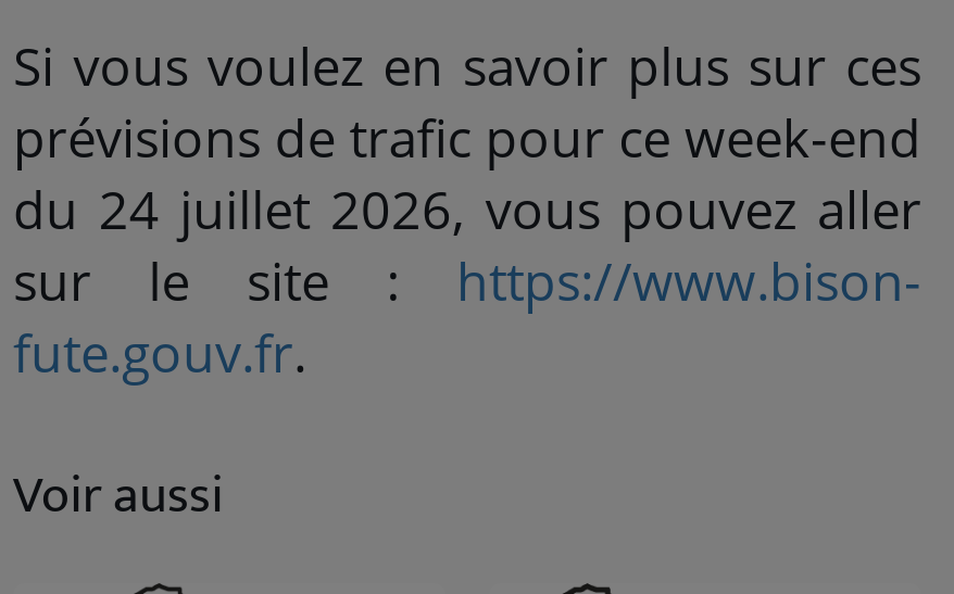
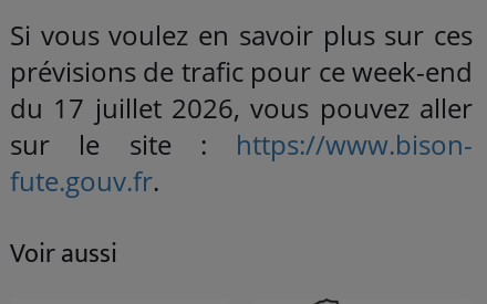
- du 24 juillet 2026, vous pouvez aller
+ du 17 juillet 2026, vous pouvez aller
